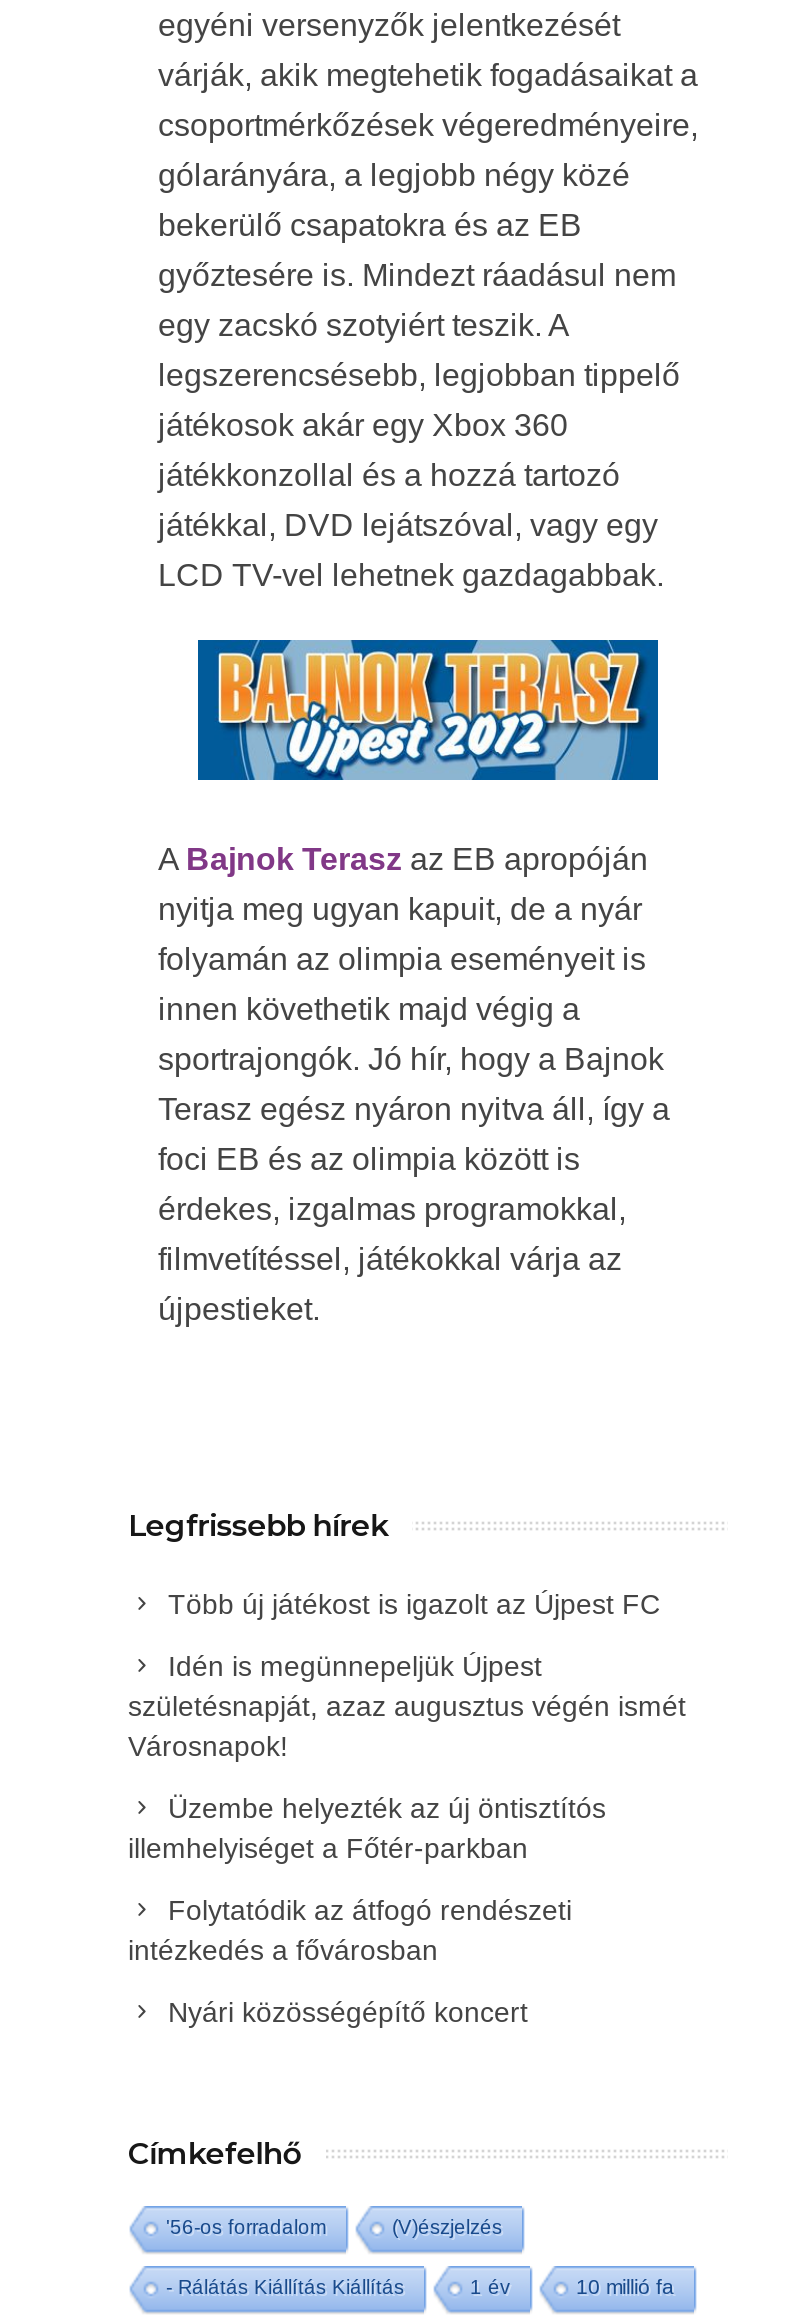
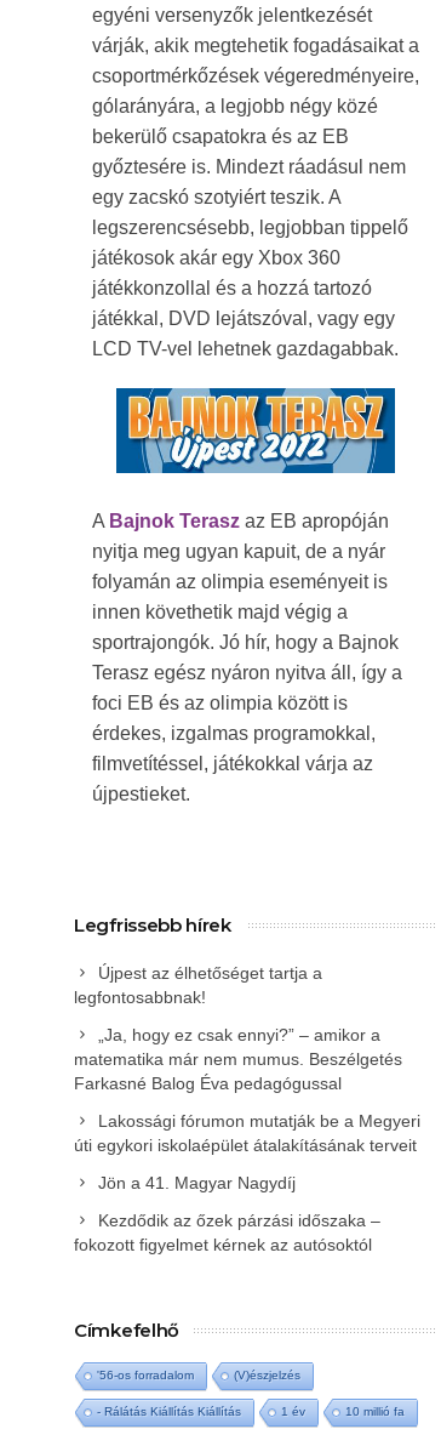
- Több új játékost is igazolt az Újpest FC
+ Újpest az élhetőséget tartja a
+ legfontosabbnak!

- Idén is megünnepeljük Újpest
- születésnapját, azaz augusztus végén ismét
- Városnapok!
+ „Ja, hogy ez csak ennyi?” – amikor a
+ matematika már nem mumus. Beszélgetés
+ Farkasné Balog Éva pedagógussal

- Üzembe helyezték az új öntisztítós
- illemhelyiséget a Főtér-parkban
+ Lakossági fórumon mutatják be a Megyeri
+ úti egykori iskolaépület átalakításának terveit

- Folytatódik az átfogó rendészeti
- intézkedés a fővárosban
+ Jön a 41. Magyar Nagydíj

- Nyári közösségépítő koncert
+ Kezdődik az őzek párzási időszaka –
+ fokozott figyelmet kérnek az autósoktól
